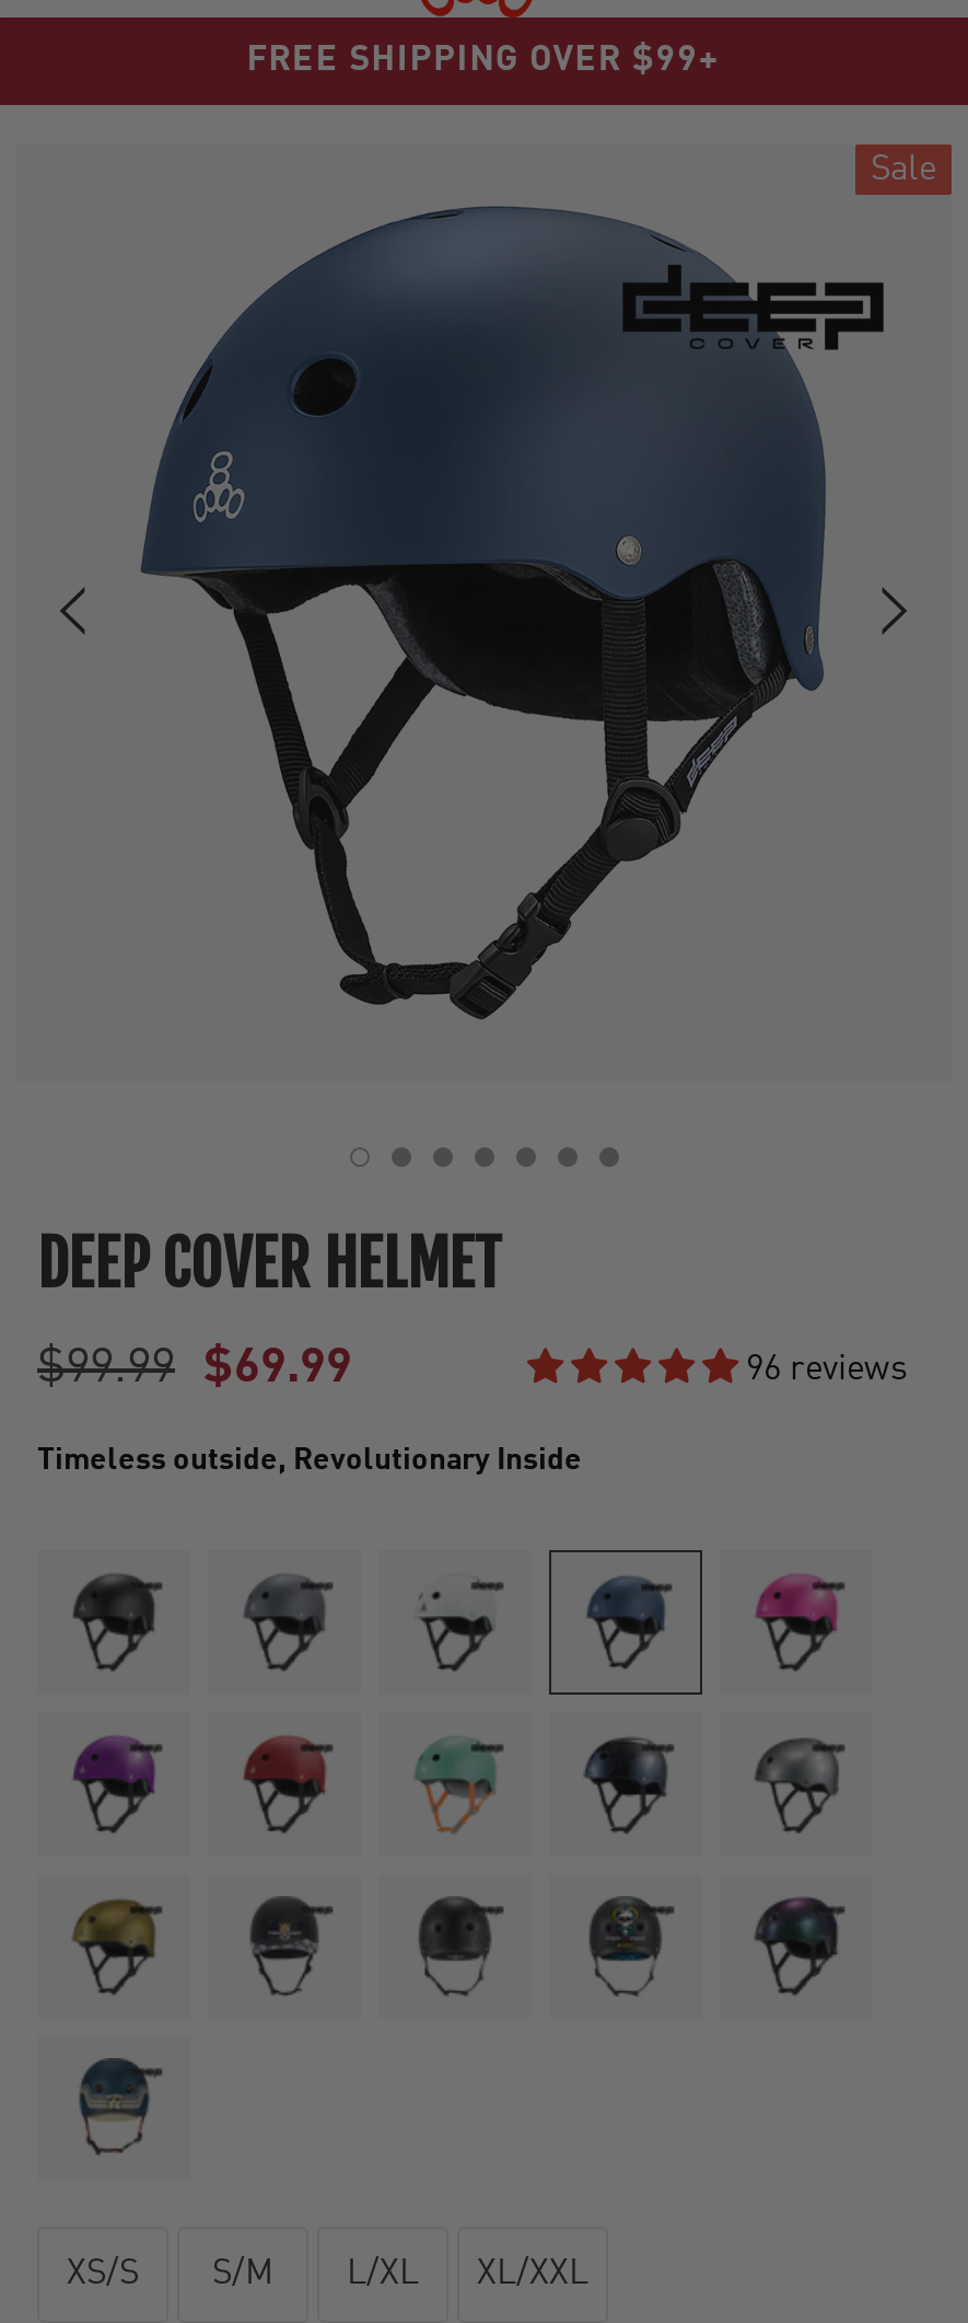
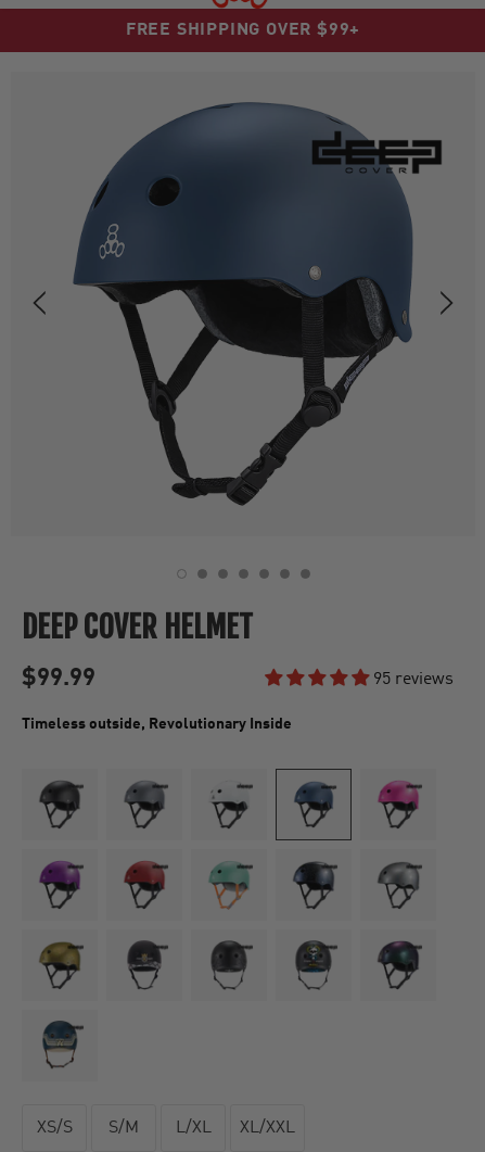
- Sale

- $99.99 $69.99
- 96 reviews
+ $99.99
+ 95 reviews
